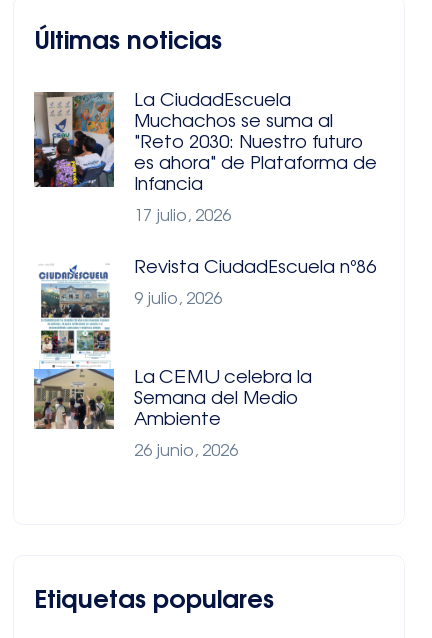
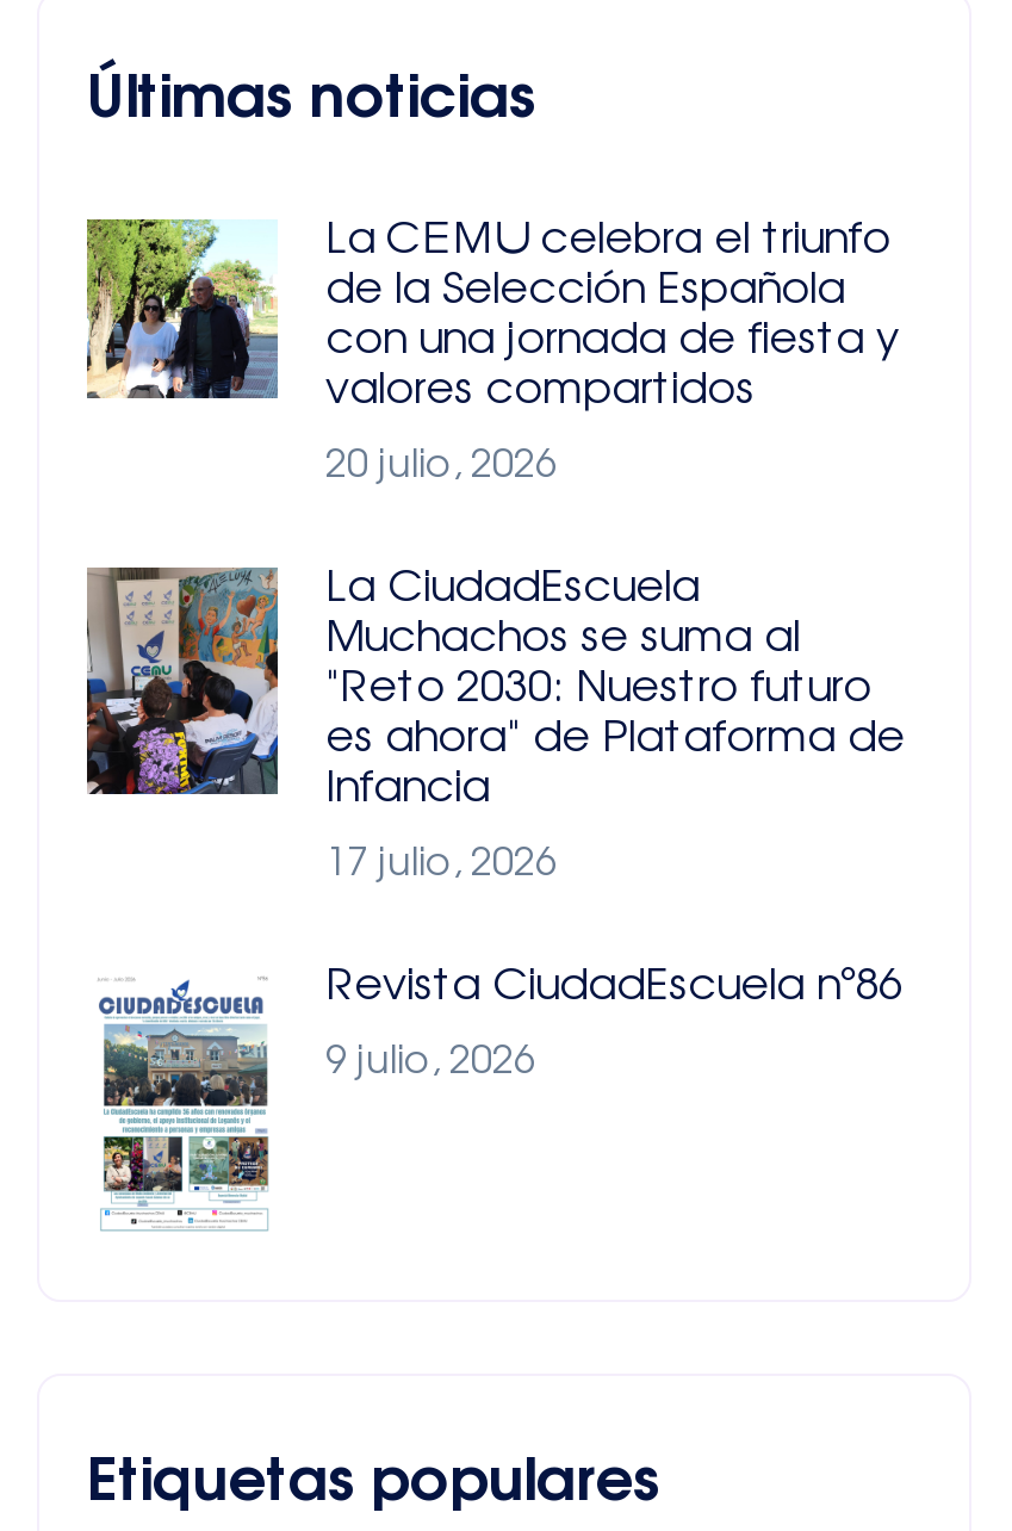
+ [image]
+ La CEMU celebra el triunfo
+ de la Selección Española
+ con una jornada de fiesta y
+ valores compartidos
+ 20 julio, 2026

moved down: [image] | La CiudadEscuela | Muchachos se suma al | ... | Revista CiudadEscuela nº86 | 9 julio, 2026

moved down: [image]

- [image]
- La CEMU celebra la
- Semana del Medio
- Ambiente
- 26 junio, 2026
